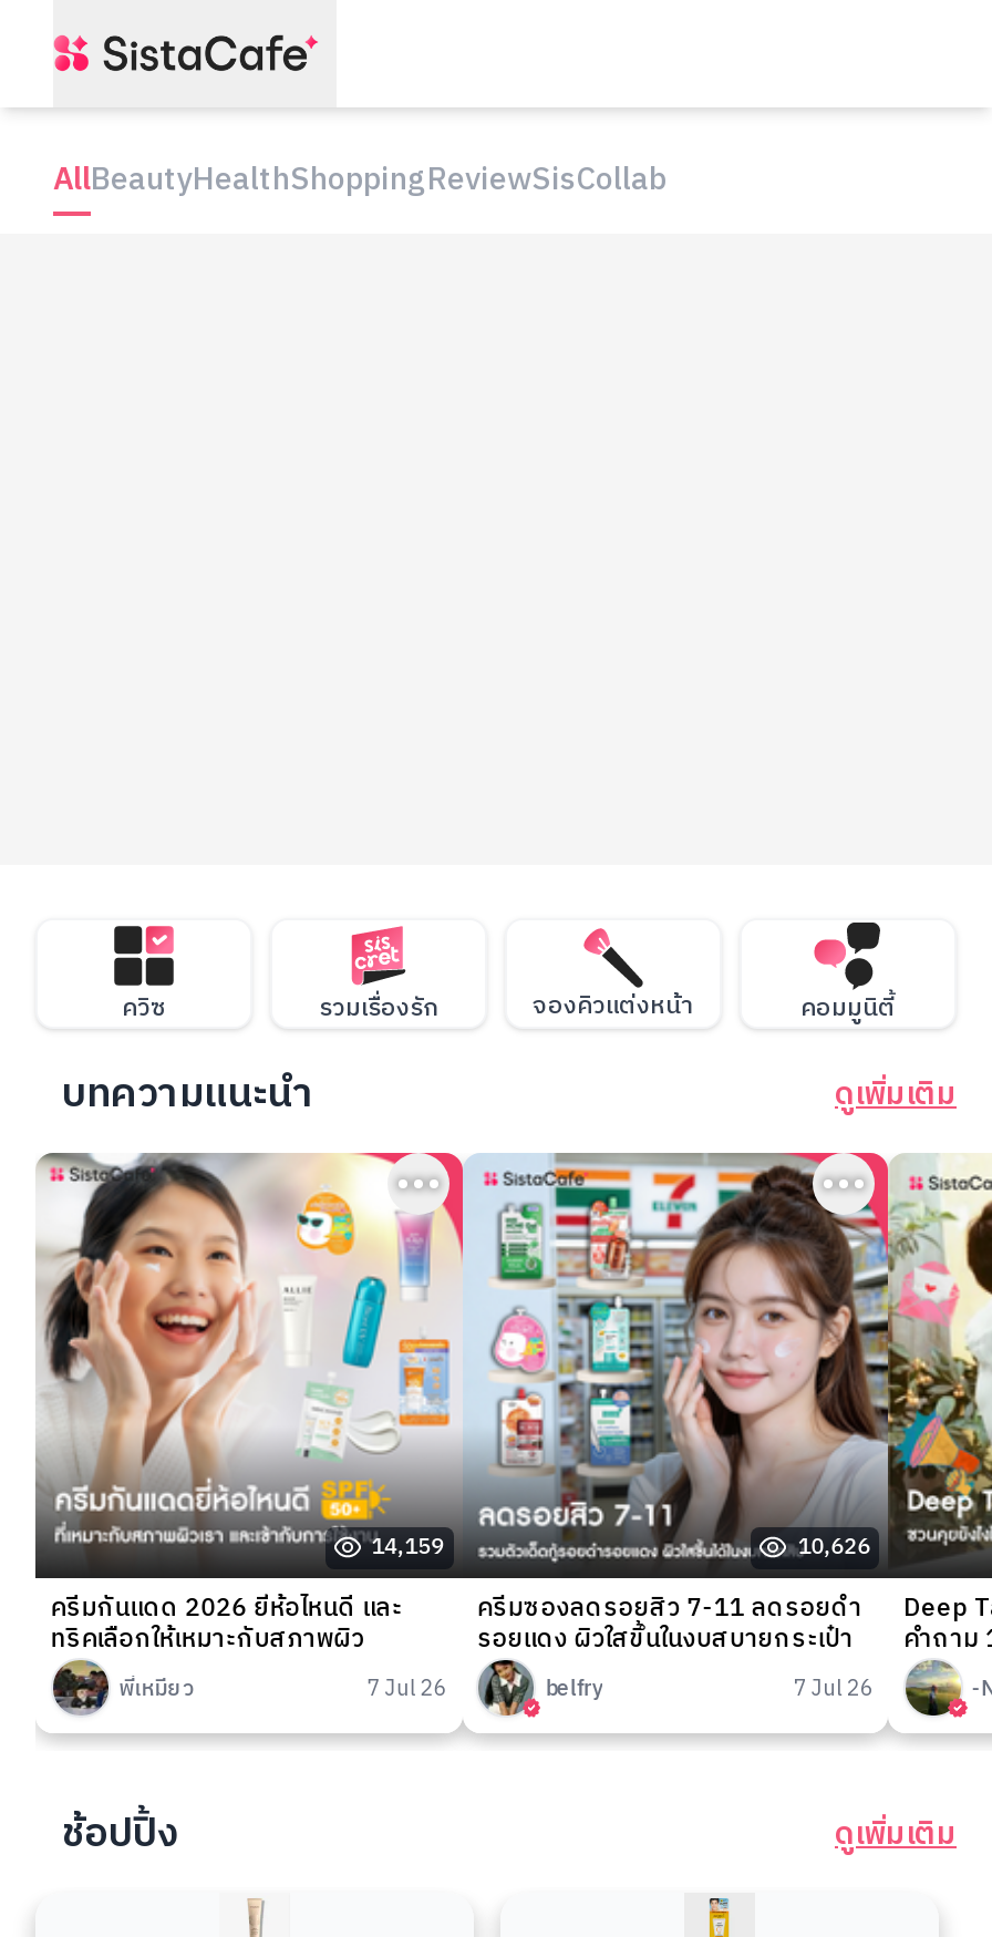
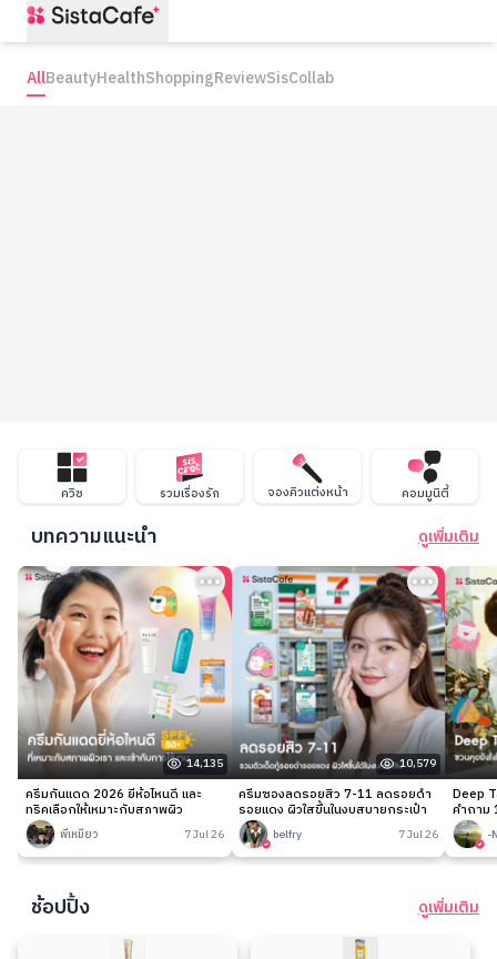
- 14,159
+ 14,135

- 10,626
+ 10,579
